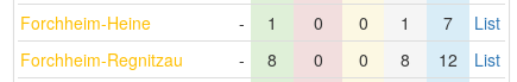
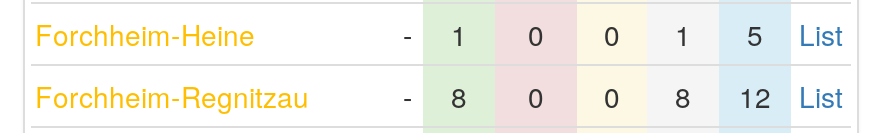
- 7
+ 5
